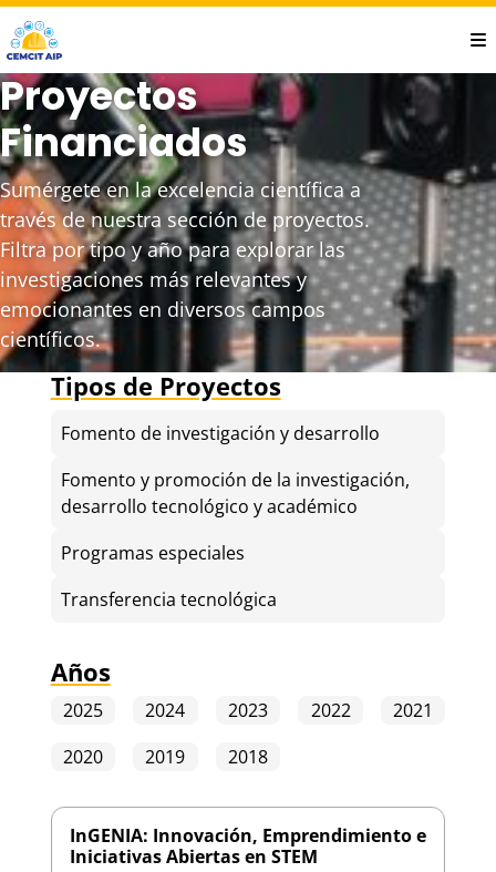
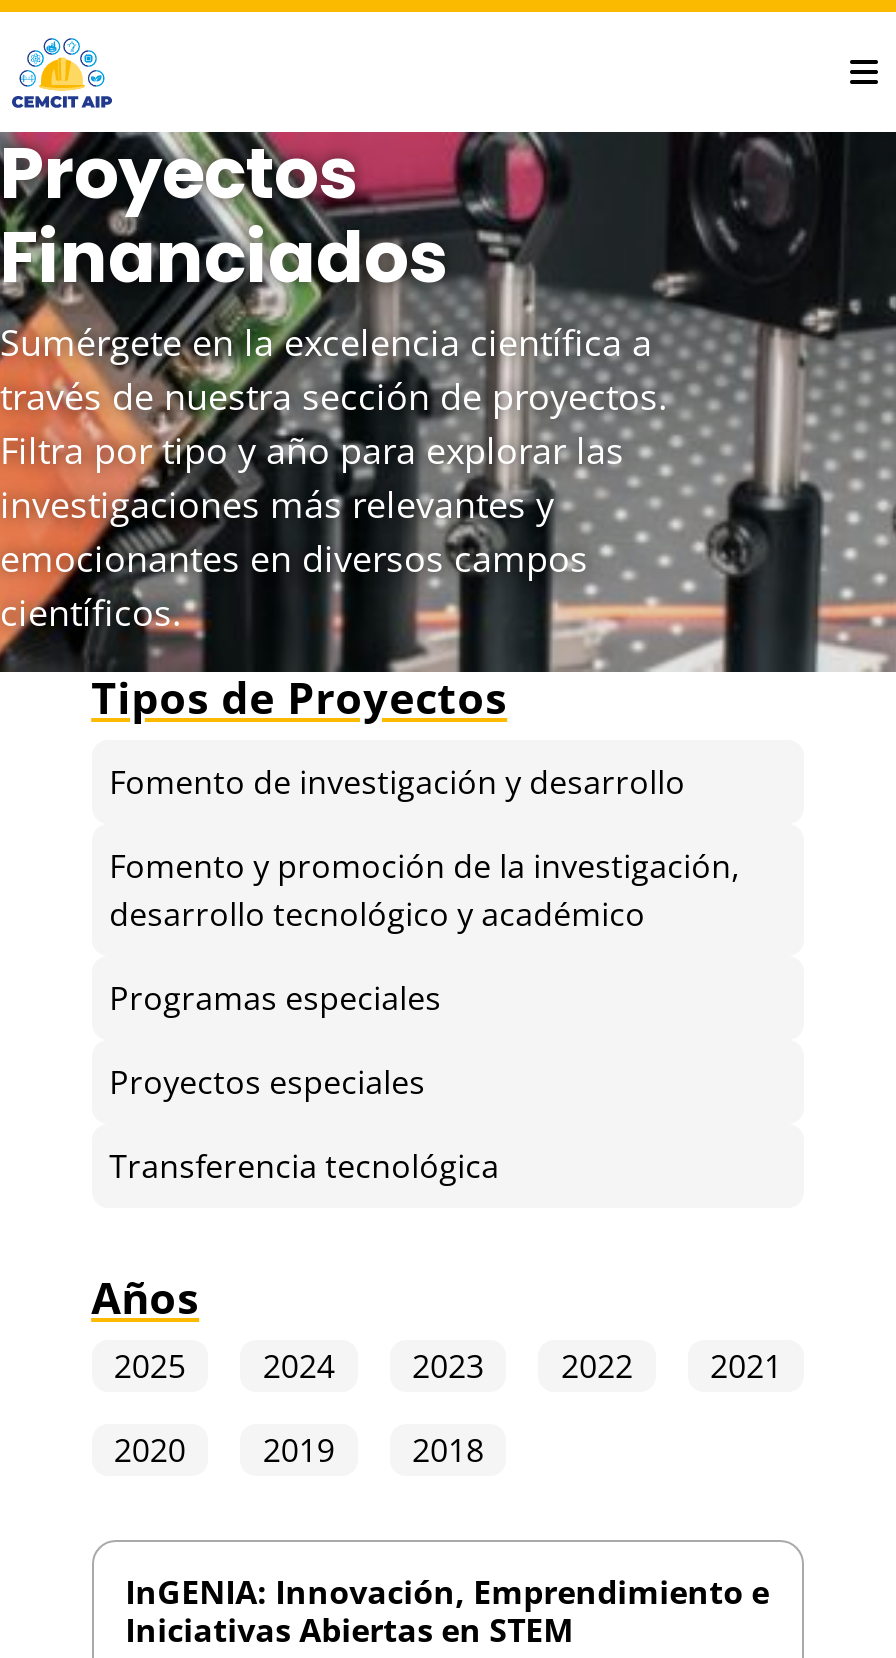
+ Proyectos especiales
